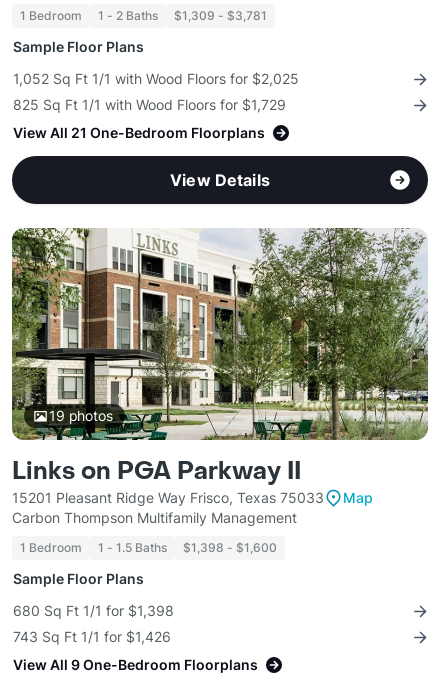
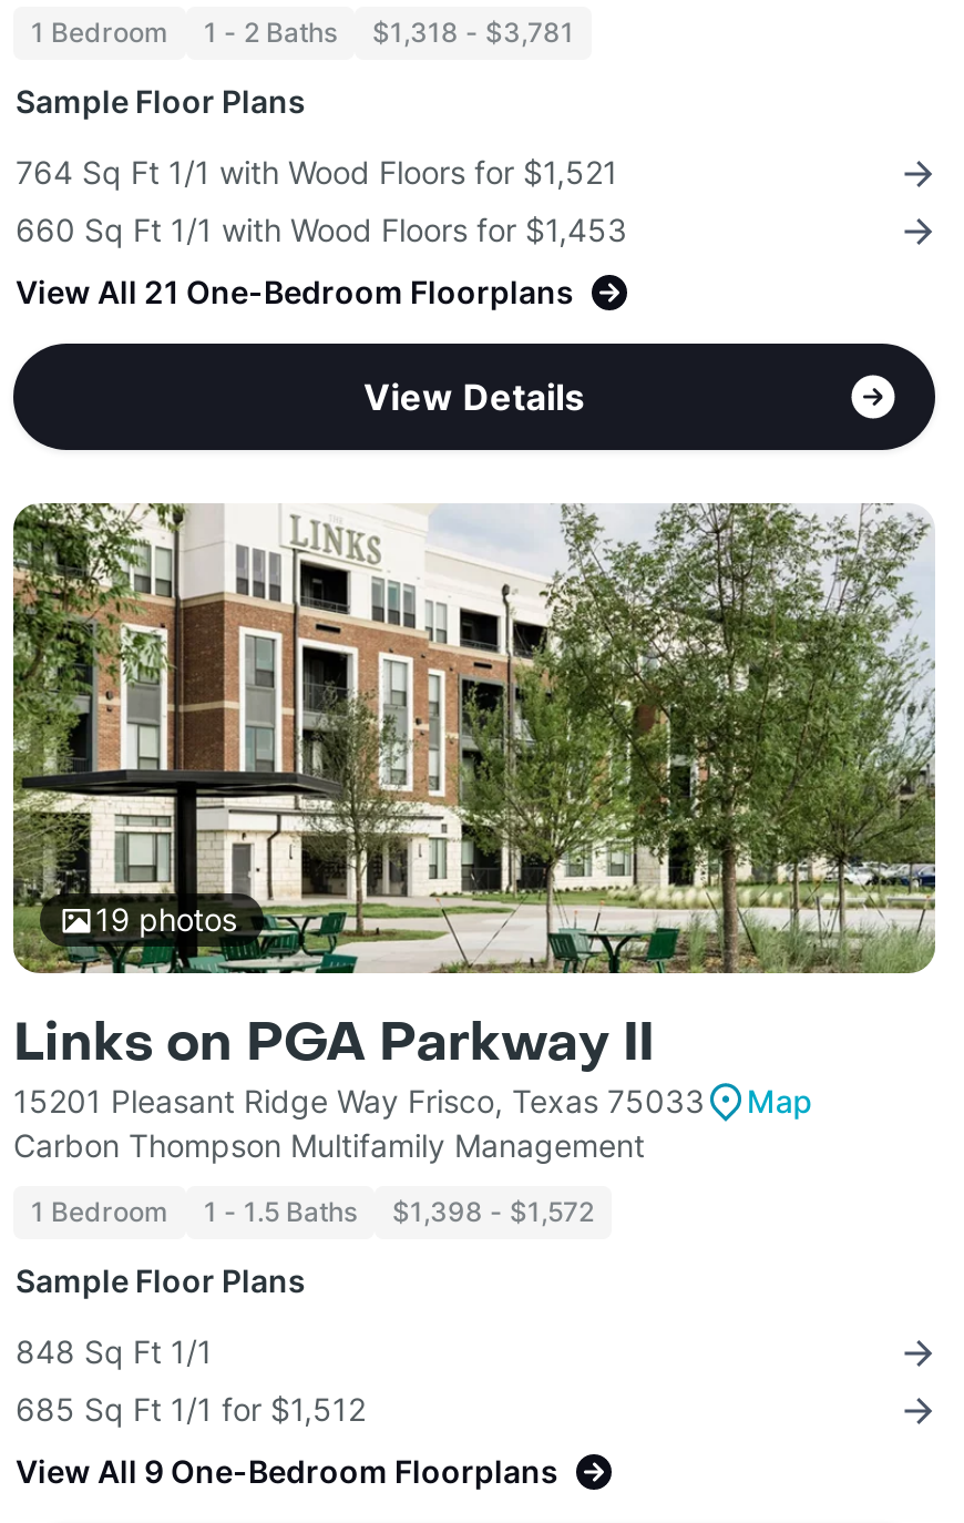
- 1 Bedroom 1 - 2 Baths $1,309 - $3,781
+ 1 Bedroom 1 - 2 Baths $1,318 - $3,781

- 1,052 Sq Ft 1/1 with Wood Floors for $2,025
+ 764 Sq Ft 1/1 with Wood Floors for $1,521

- 825 Sq Ft 1/1 with Wood Floors for $1,729
+ 660 Sq Ft 1/1 with Wood Floors for $1,453

- 1 Bedroom 1 - 1.5 Baths $1,398 - $1,600
+ 1 Bedroom 1 - 1.5 Baths $1,398 - $1,572

- 680 Sq Ft 1/1 for $1,398
+ 848 Sq Ft 1/1

- 743 Sq Ft 1/1 for $1,426
+ 685 Sq Ft 1/1 for $1,512
